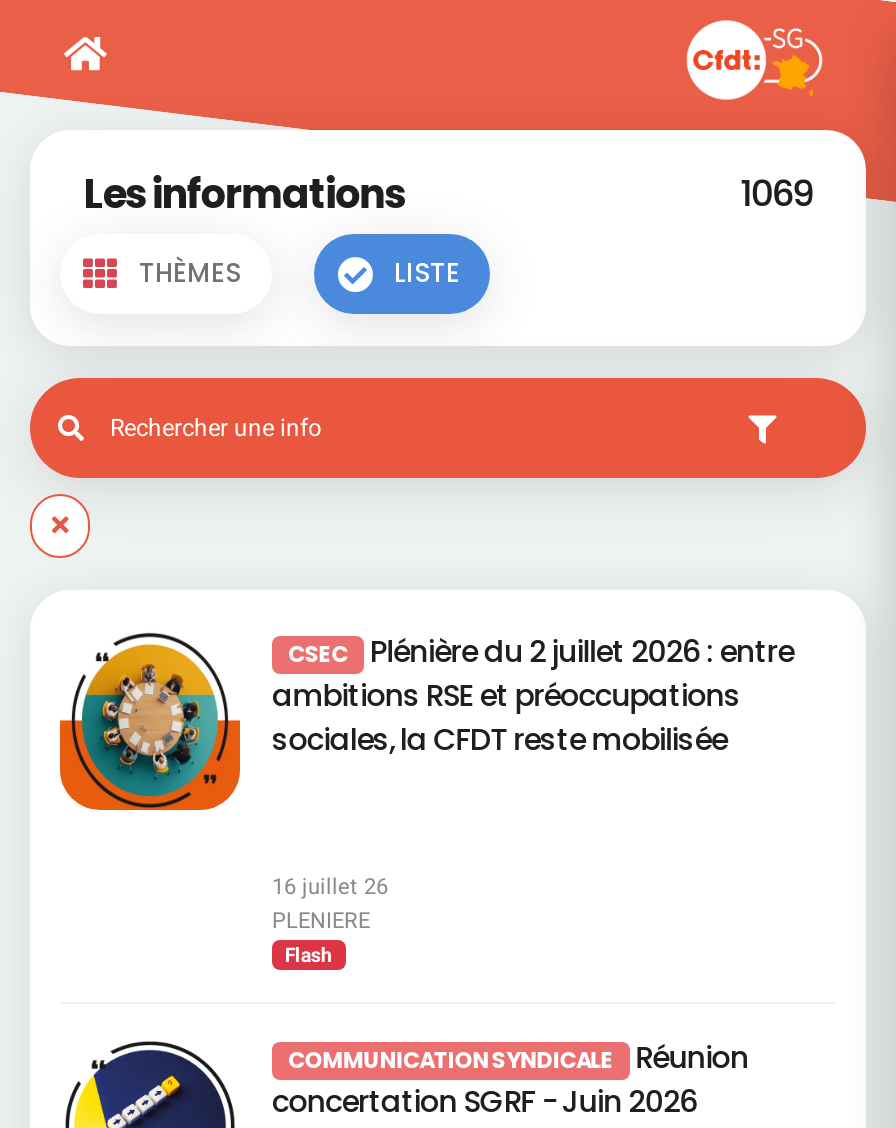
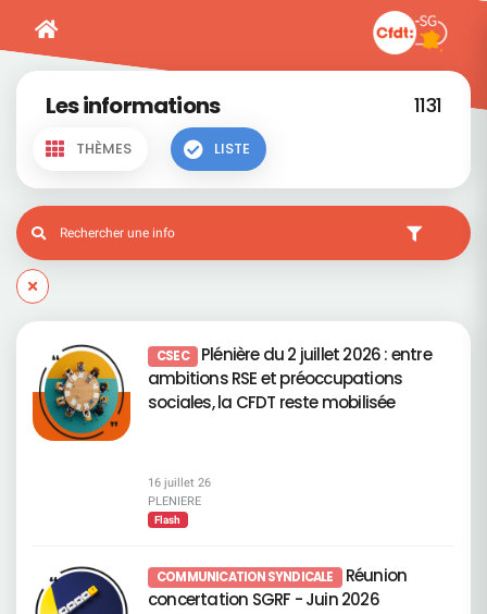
- 1069
+ 1131
